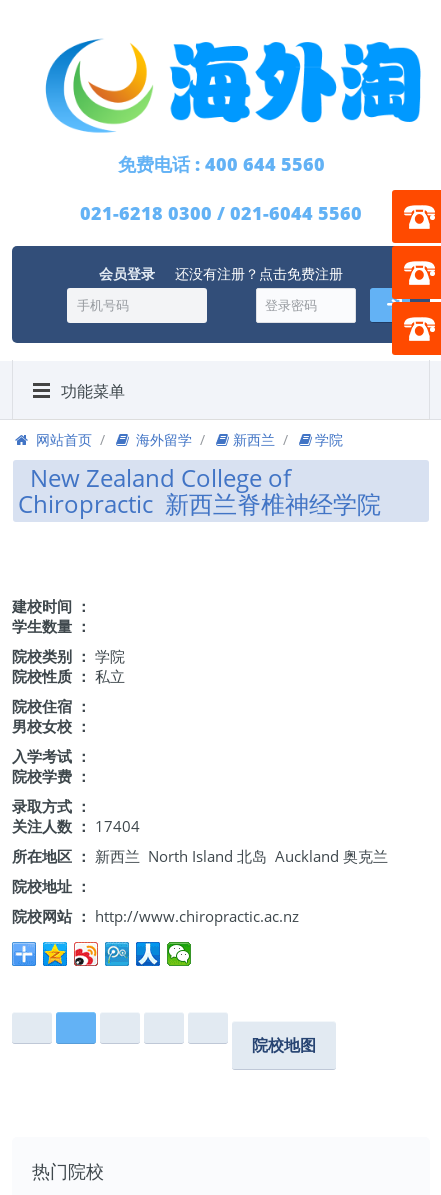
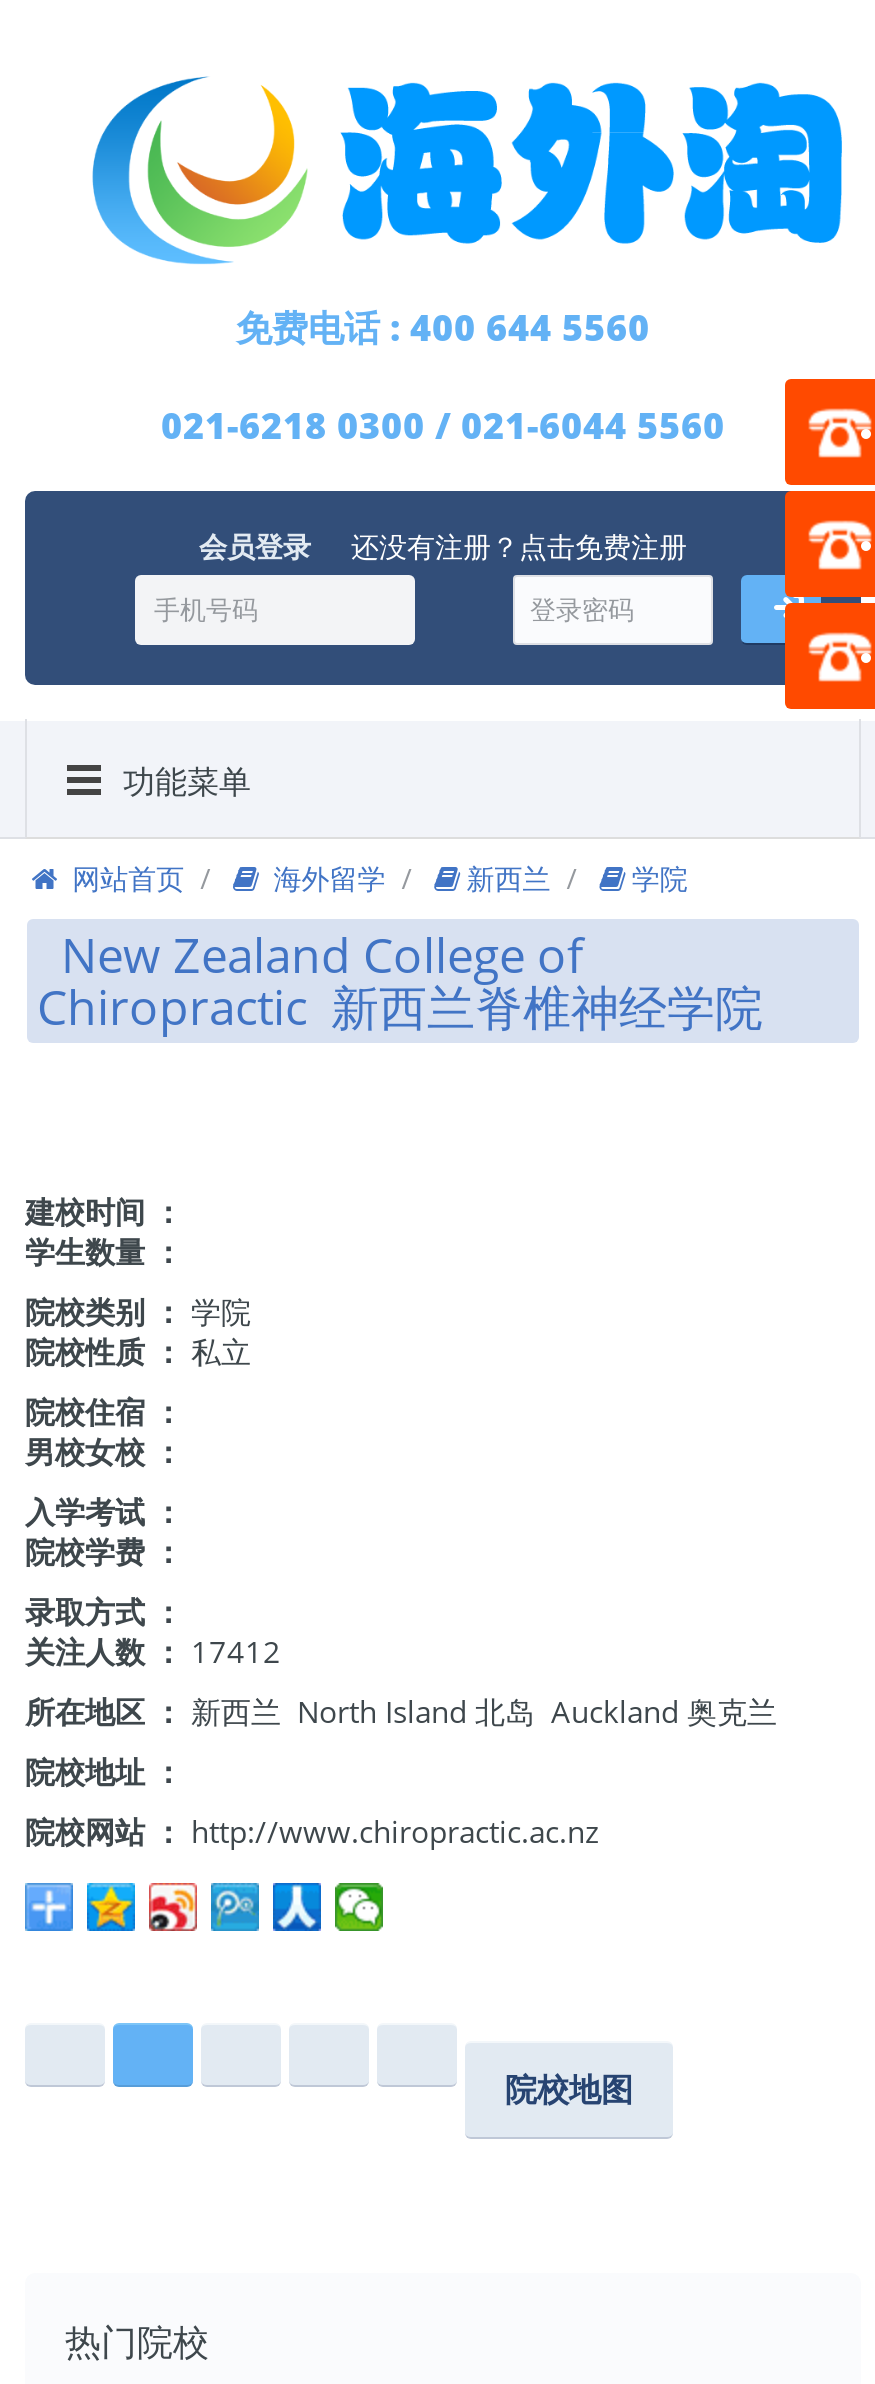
- 关注人数 ：17404
+ 关注人数 ：17412
